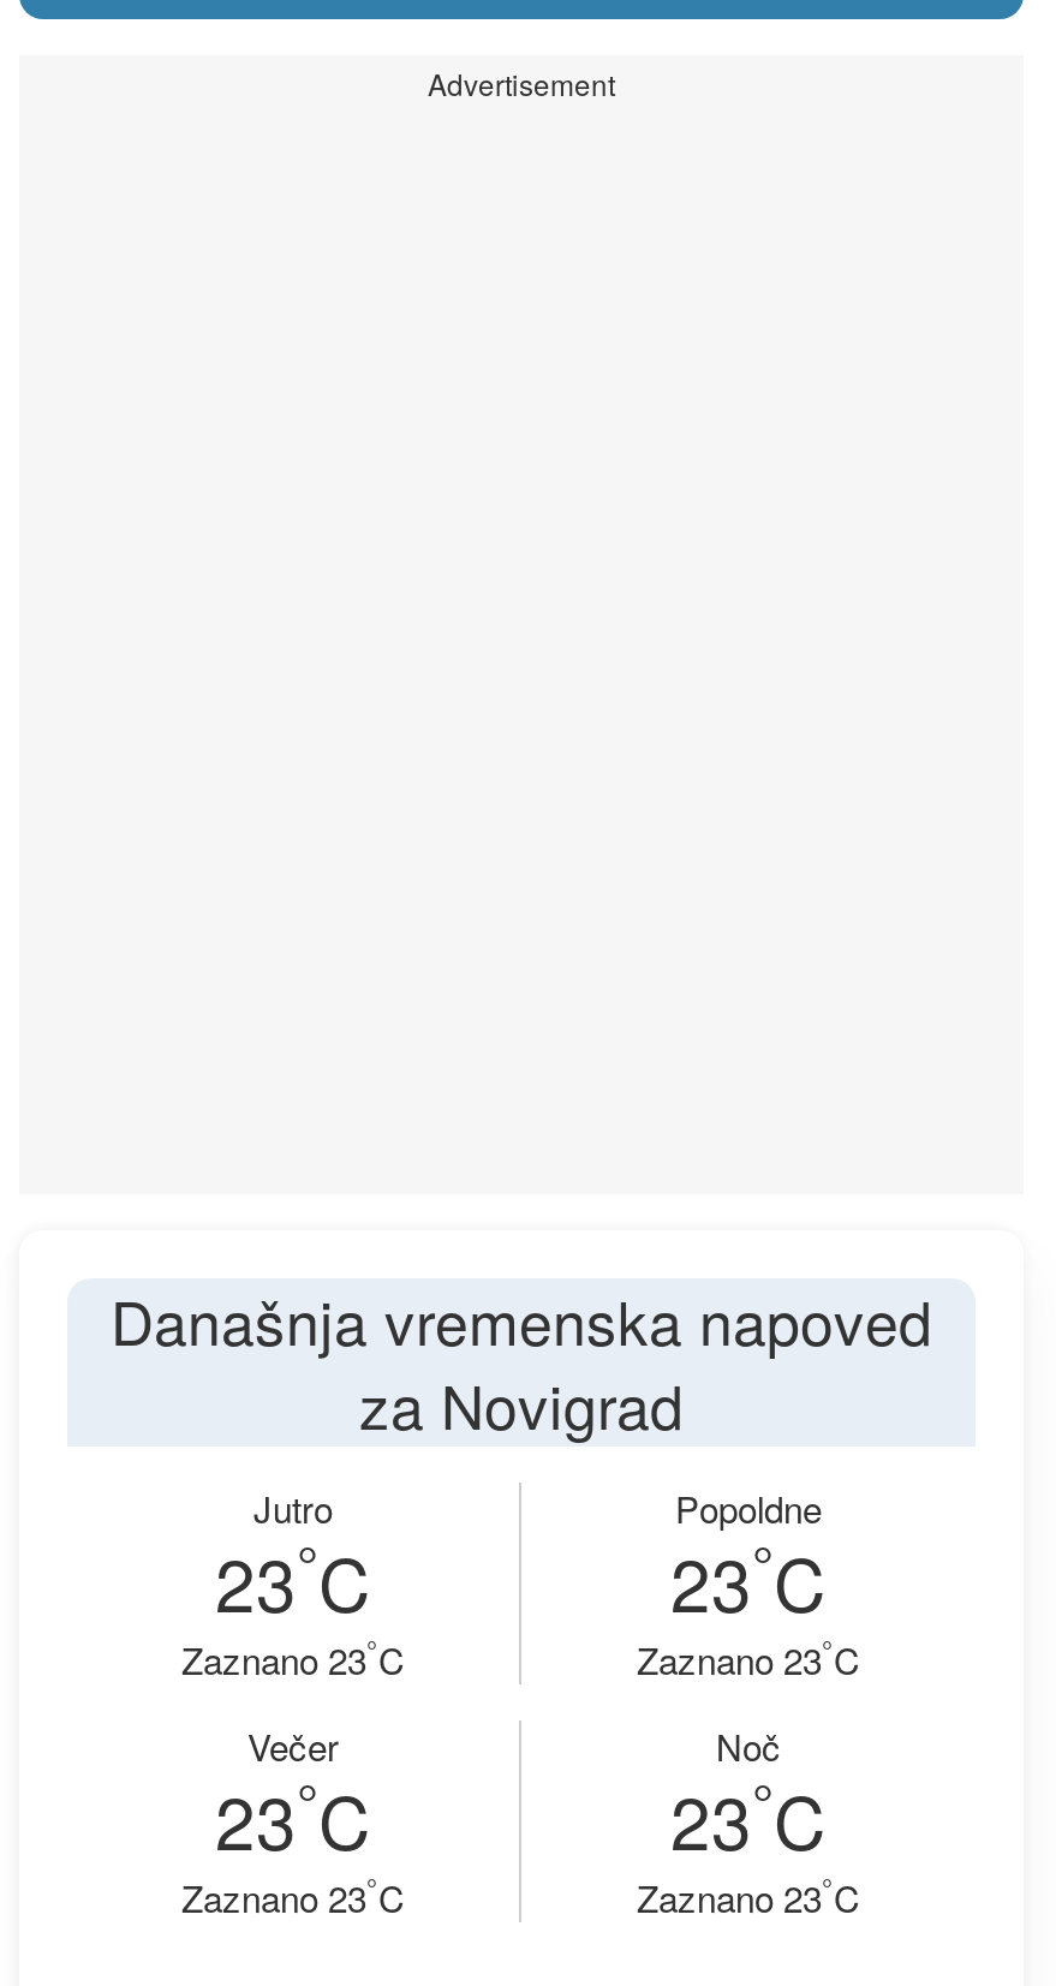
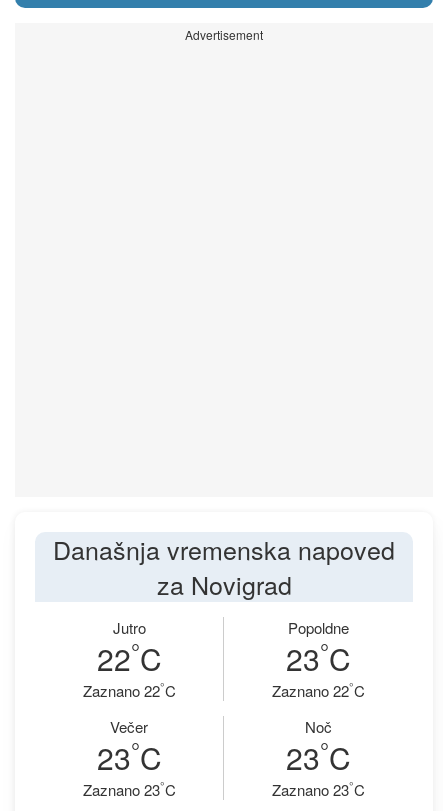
- 23°C
+ 22°C

- Zaznano 23°C
+ Zaznano 22°C

- Zaznano 23°C
+ Zaznano 22°C
